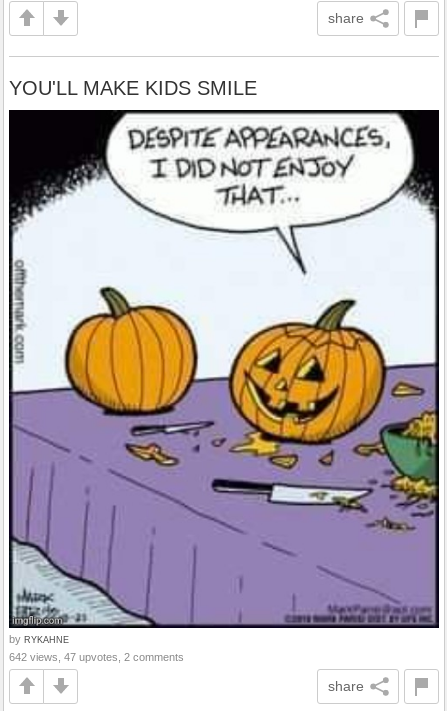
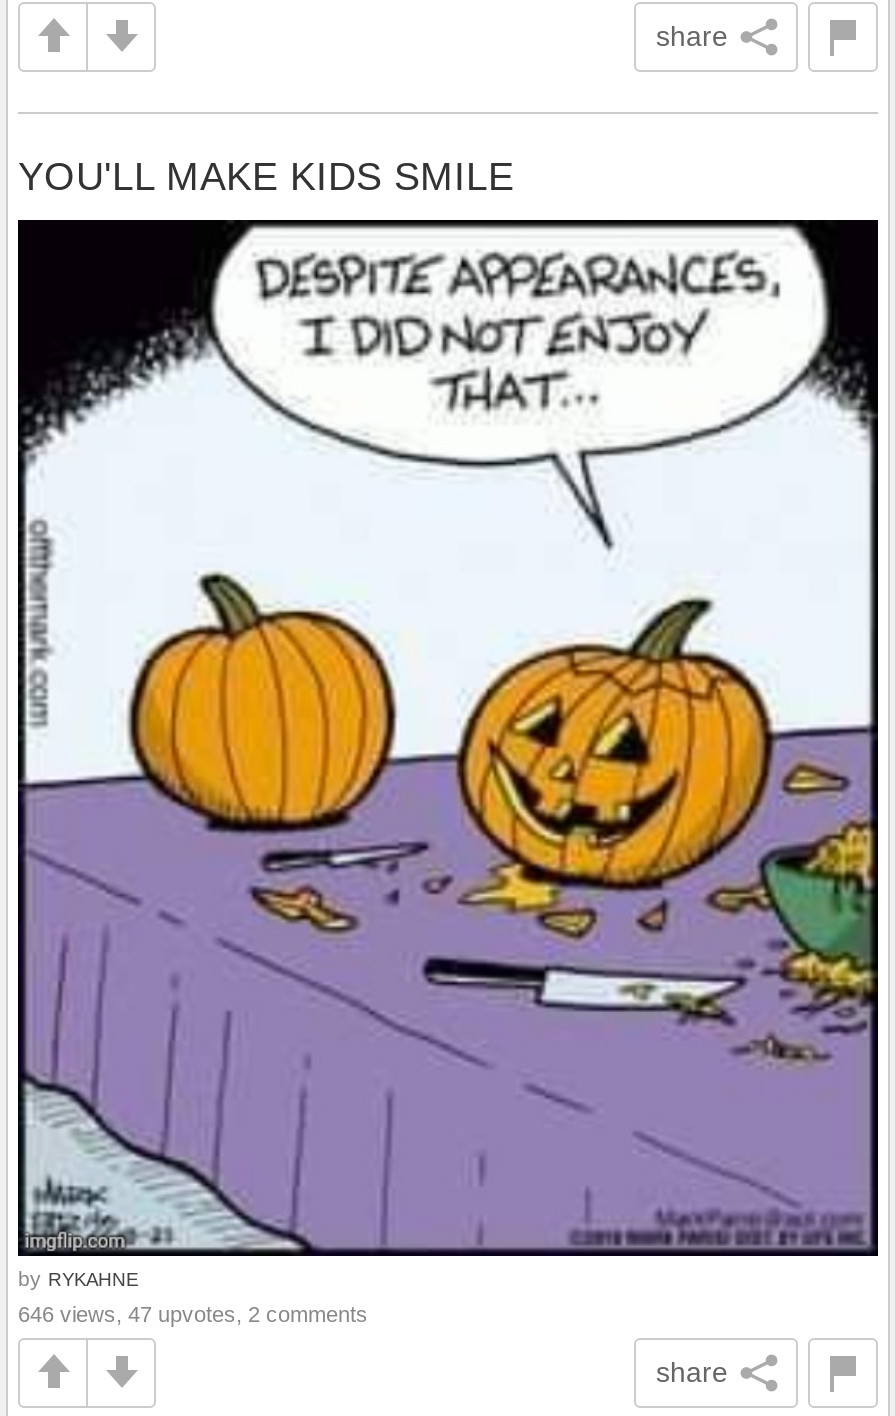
- 642 views, 47 upvotes, 2 comments
+ 646 views, 47 upvotes, 2 comments
